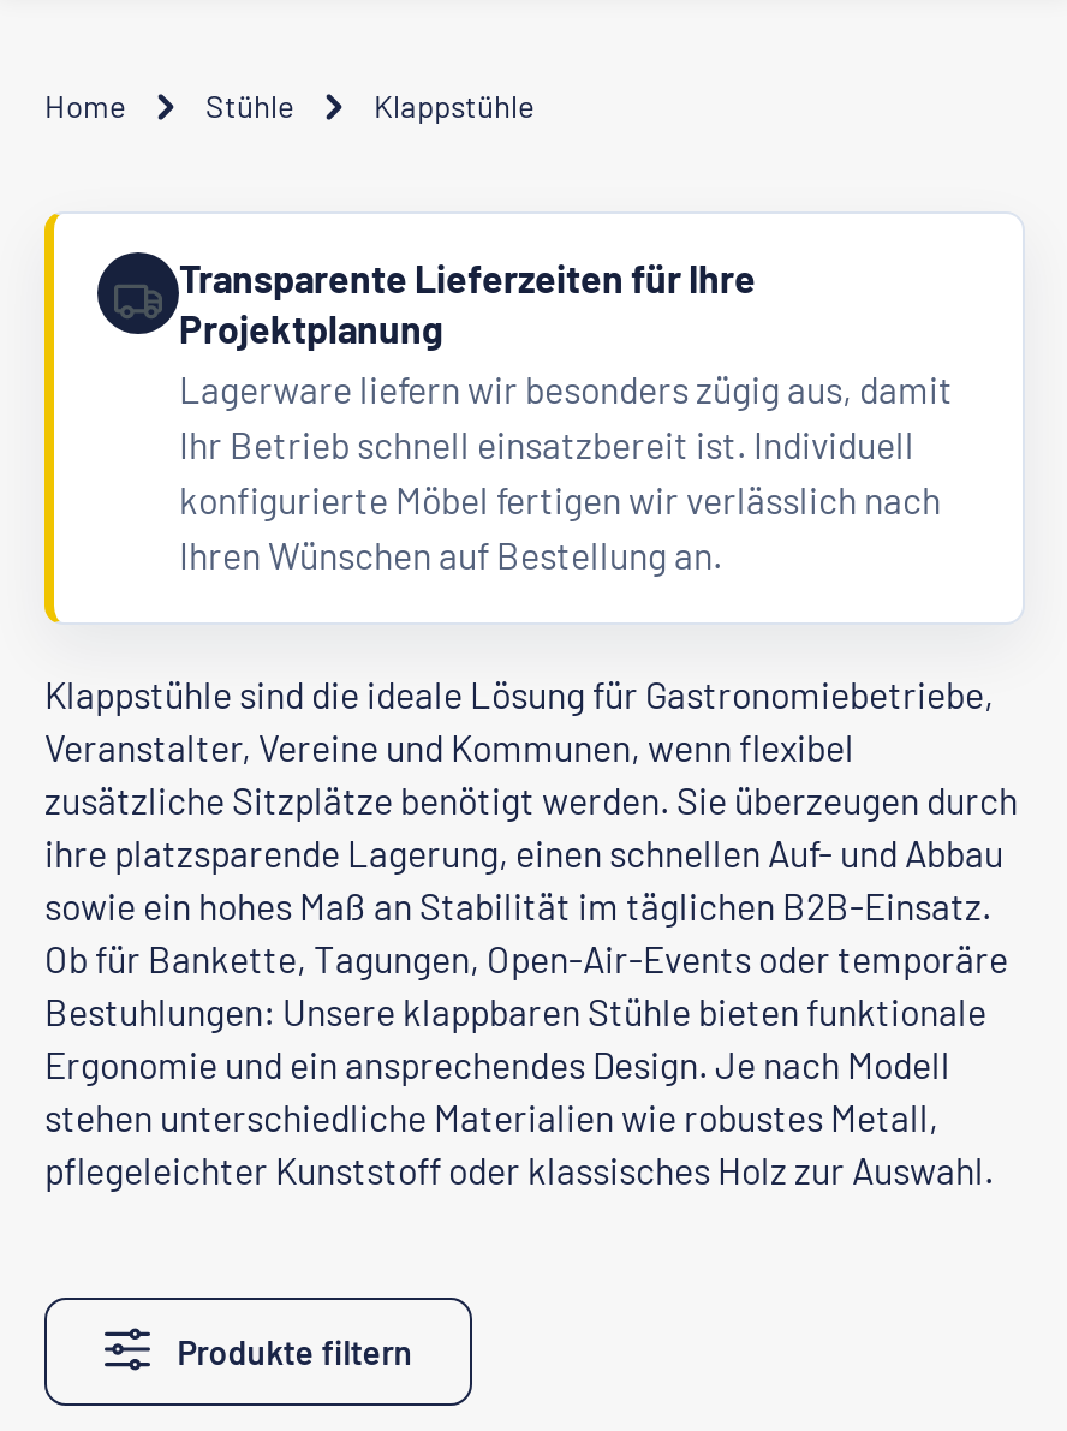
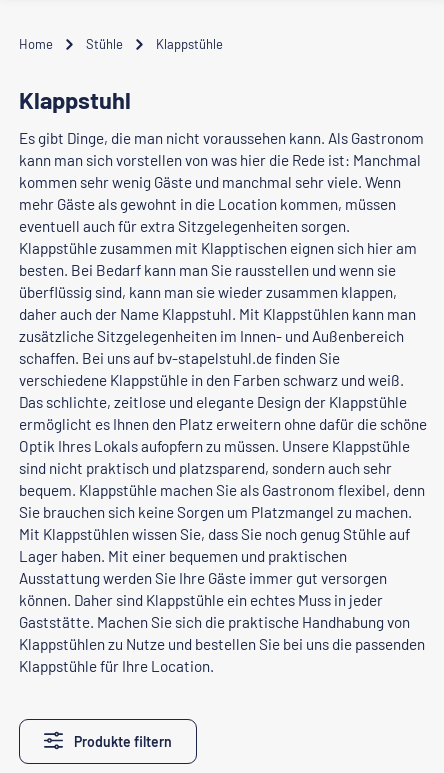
- Transparente Lieferzeiten für Ihre
- Projektplanung
- Lagerware liefern wir besonders zügig aus, damit
- Ihr Betrieb schnell einsatzbereit ist. Individuell
- konfigurierte Möbel fertigen wir verlässlich nach
- Ihren Wünschen auf Bestellung an.
+ Klappstuhl

- Klappstühle sind die ideale Lösung für Gastronomiebetriebe,
- Veranstalter, Vereine und Kommunen, wenn flexibel
- zusätzliche Sitzplätze benötigt werden. Sie überzeugen durch
- ihre platzsparende Lagerung, einen schnellen Auf- und Abbau
- sowie ein hohes Maß an Stabilität im täglichen B2B-Einsatz.
- Ob für Bankette, Tagungen, Open-Air-Events oder temporäre
- Bestuhlungen: Unsere klappbaren Stühle bieten funktionale
- Ergonomie und ein ansprechendes Design. Je nach Modell
- stehen unterschiedliche Materialien wie robustes Metall,
- pflegeleichter Kunststoff oder klassisches Holz zur Auswahl.
+ Es gibt Dinge, die man nicht voraussehen kann. Als Gastronom
+ kann man sich vorstellen von was hier die Rede ist: Manchmal
+ kommen sehr wenig Gäste und manchmal sehr viele. Wenn
+ mehr Gäste als gewohnt in die Location kommen, müssen
+ eventuell auch für extra Sitzgelegenheiten sorgen.
+ Klappstühle zusammen mit Klapptischen eignen sich hier am
+ besten. Bei Bedarf kann man Sie rausstellen und wenn sie
+ überflüssig sind, kann man sie wieder zusammen klappen,
+ daher auch der Name Klappstuhl. Mit Klappstühlen kann man
+ zusätzliche Sitzgelegenheiten im Innen- und Außenbereich
+ schaffen. Bei uns auf bv-stapelstuhl.de finden Sie
+ verschiedene Klappstühle in den Farben schwarz und weiß.
+ Das schlichte, zeitlose und elegante Design der Klappstühle
+ ermöglicht es Ihnen den Platz erweitern ohne dafür die schöne
+ Optik Ihres Lokals aufopfern zu müssen. Unsere Klappstühle
+ sind nicht praktisch und platzsparend, sondern auch sehr
+ bequem. Klappstühle machen Sie als Gastronom flexibel, denn
+ Sie brauchen sich keine Sorgen um Platzmangel zu machen.
+ Mit Klappstühlen wissen Sie, dass Sie noch genug Stühle auf
+ Lager haben. Mit einer bequemen und praktischen
+ Ausstattung werden Sie Ihre Gäste immer gut versorgen
+ können. Daher sind Klappstühle ein echtes Muss in jeder
+ Gaststätte. Machen Sie sich die praktische Handhabung von
+ Klappstühlen zu Nutze und bestellen Sie bei uns die passenden
+ Klappstühle für Ihre Location.
